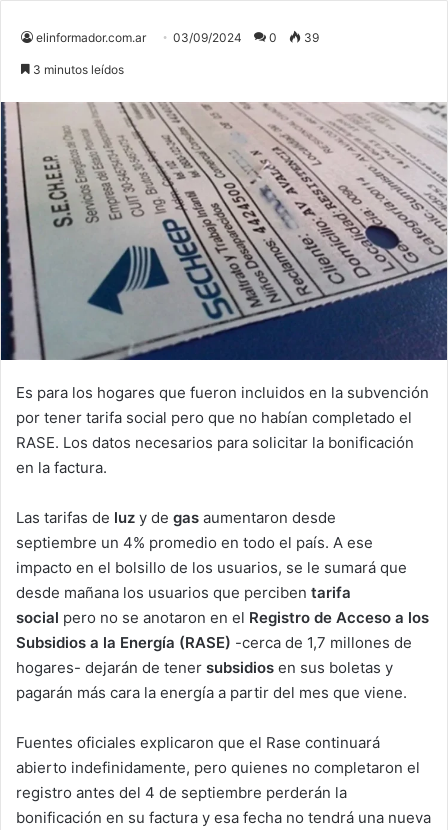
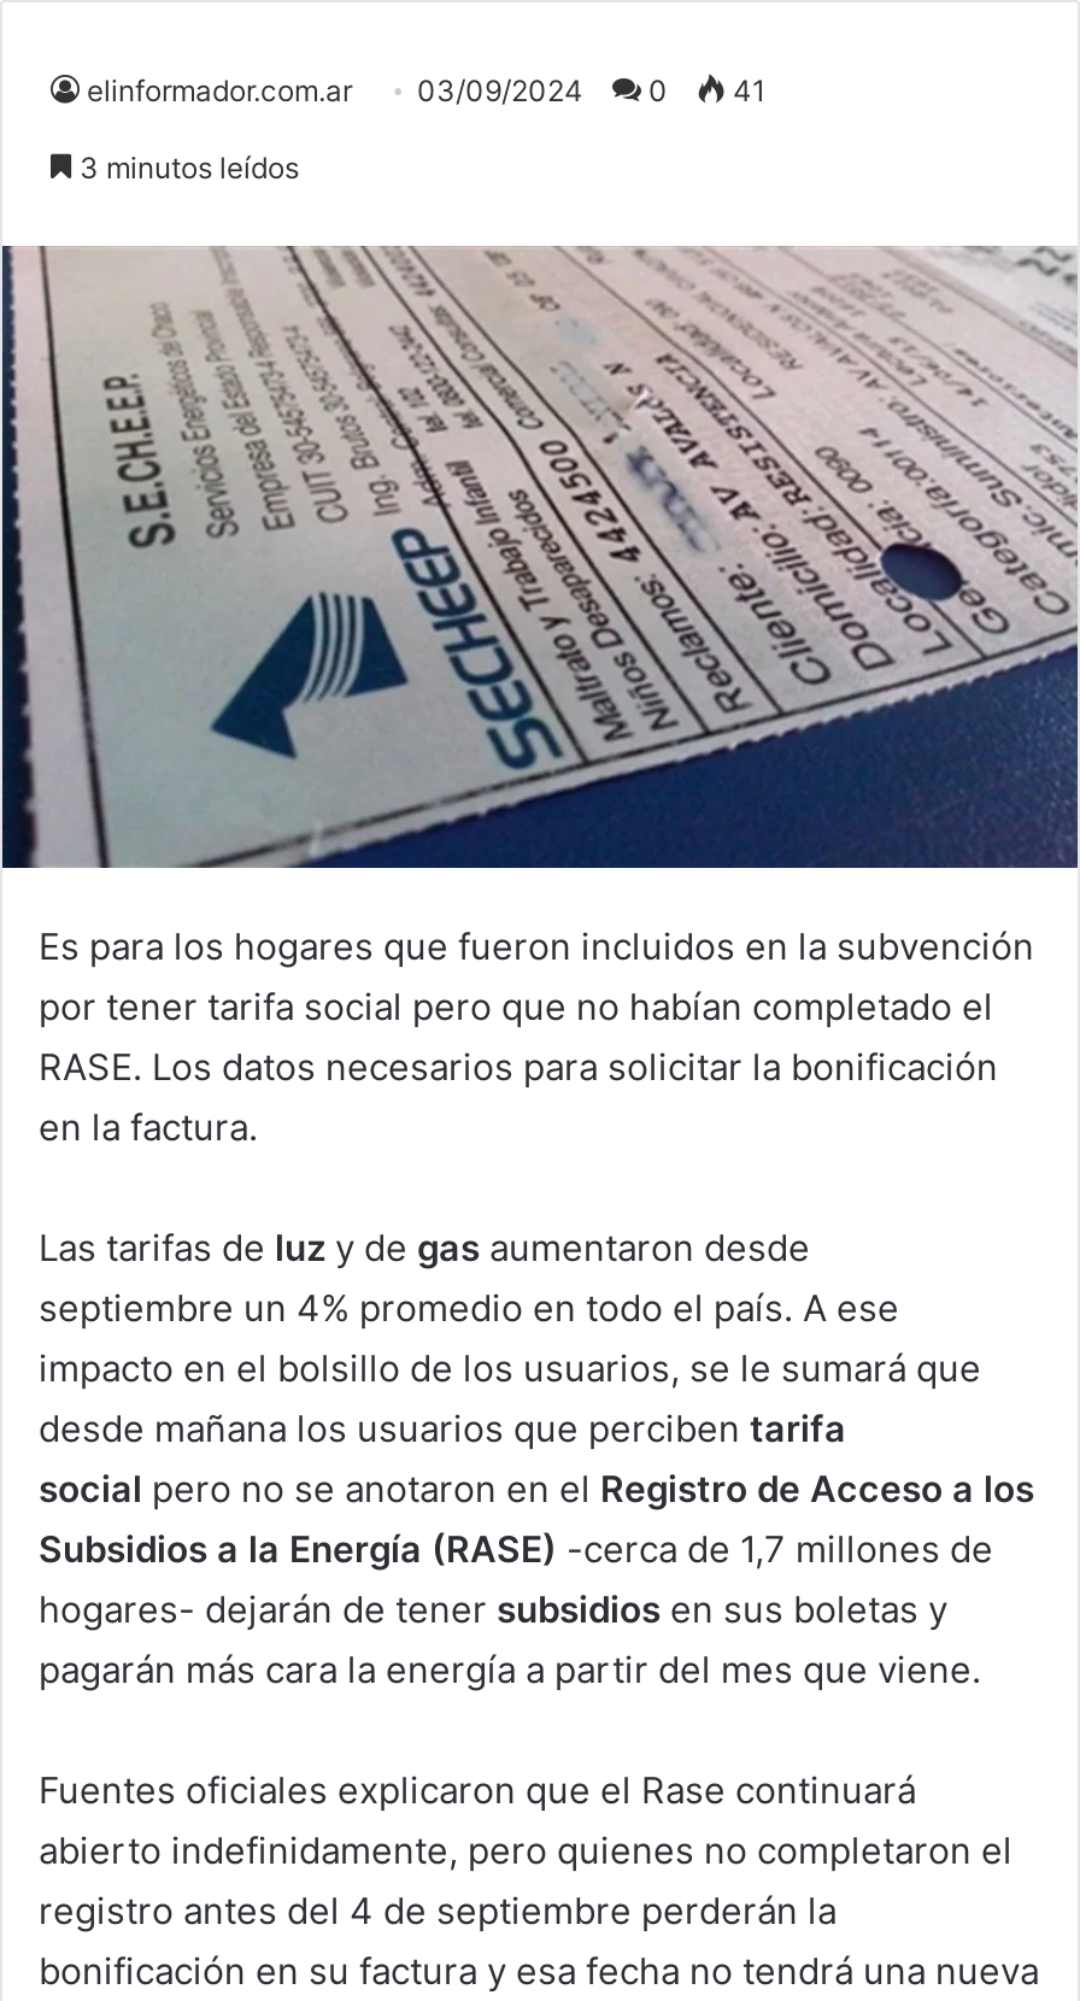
- elinformador.com.ar 03/09/2024 0 39
+ elinformador.com.ar 03/09/2024 0 41
